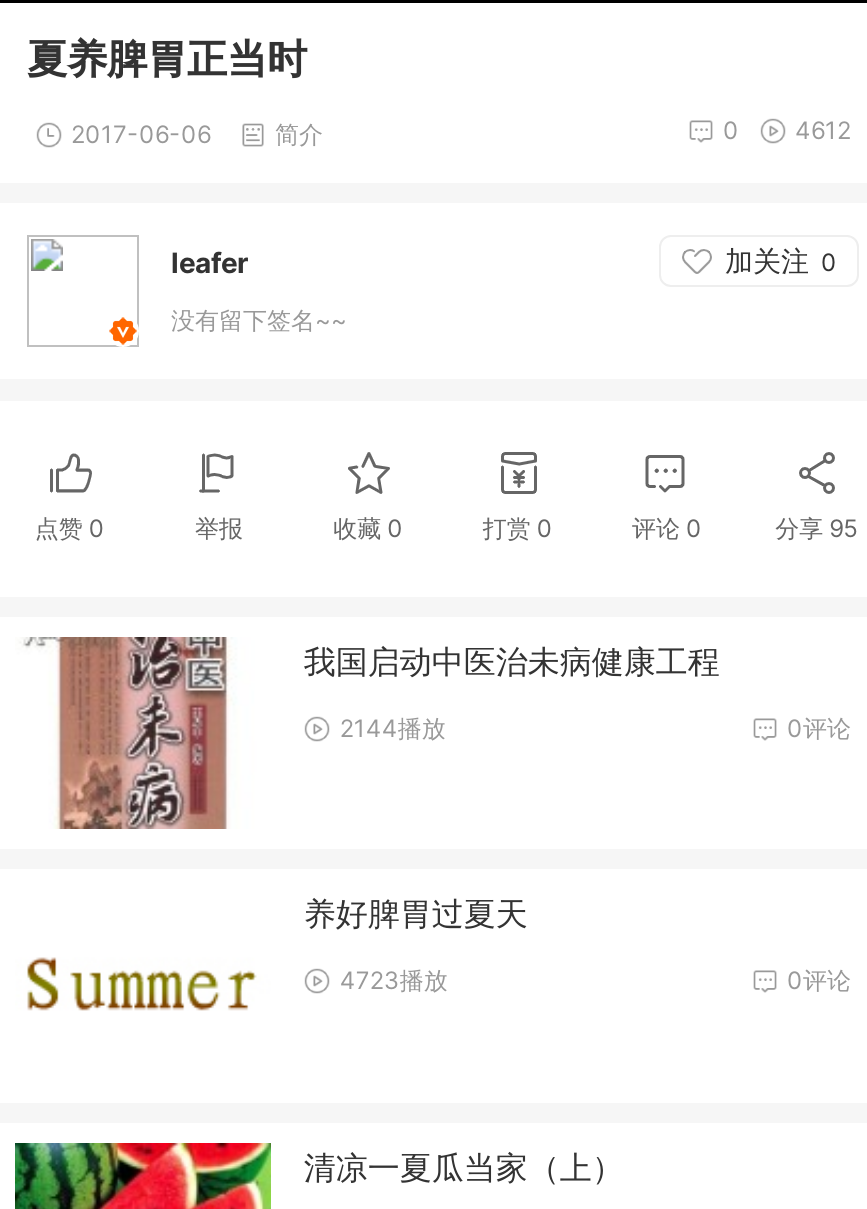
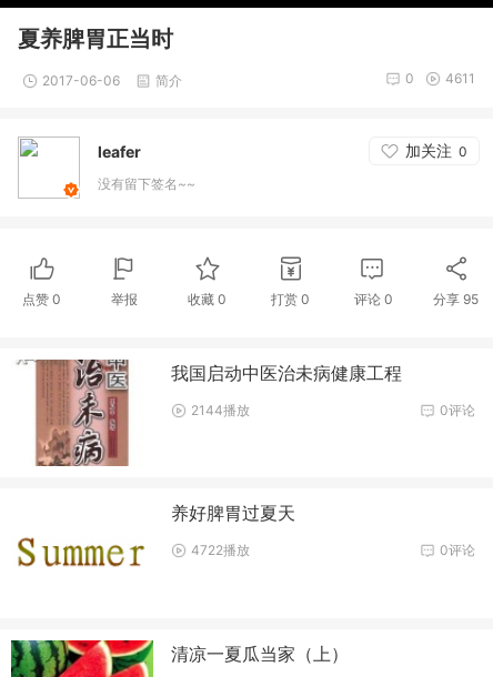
- 0 4612
+ 0 4611

- 4723播放
+ 4722播放
